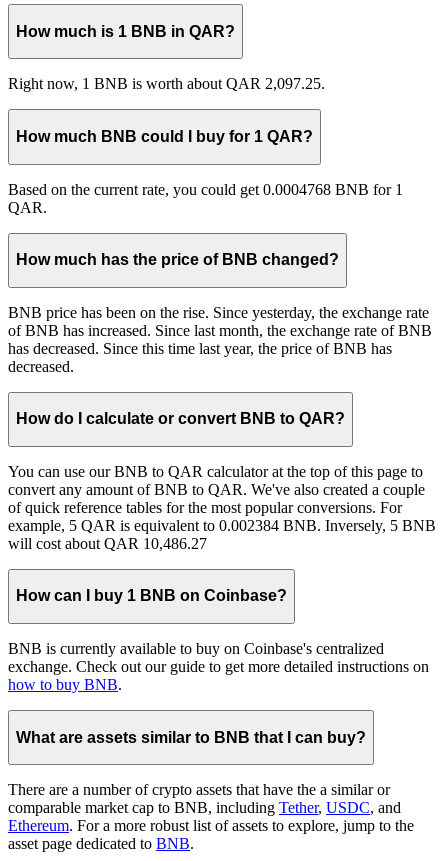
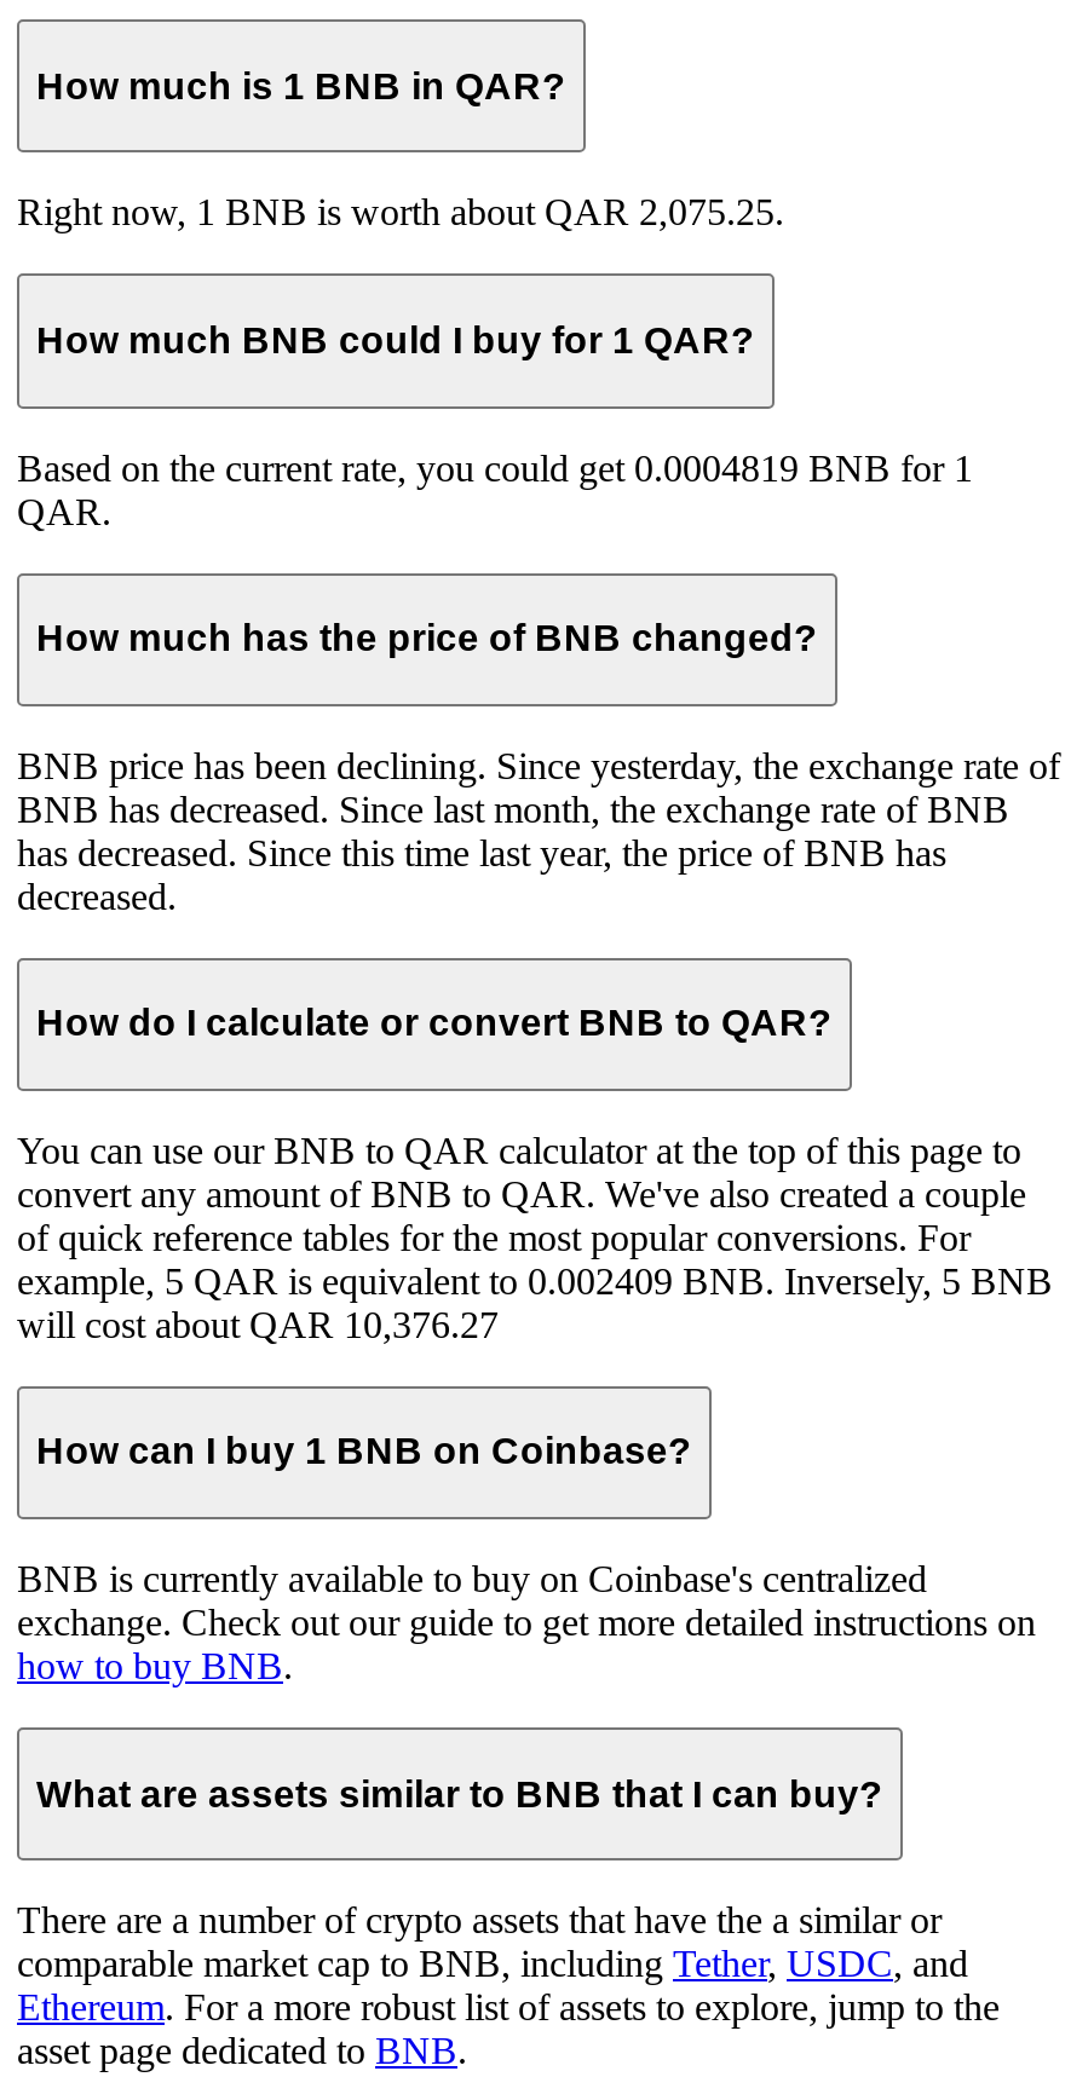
- Right now, 1 BNB is worth about QAR 2,097.25.
+ Right now, 1 BNB is worth about QAR 2,075.25.

- Based on the current rate, you could get 0.0004768 BNB for 1
+ Based on the current rate, you could get 0.0004819 BNB for 1

- BNB price has been on the rise. Since yesterday, the exchange rate
- of BNB has increased. Since last month, the exchange rate of BNB
+ BNB price has been declining. Since yesterday, the exchange rate of
+ BNB has decreased. Since last month, the exchange rate of BNB

- example, 5 QAR is equivalent to 0.002384 BNB. Inversely, 5 BNB
+ example, 5 QAR is equivalent to 0.002409 BNB. Inversely, 5 BNB

- will cost about QAR 10,486.27
+ will cost about QAR 10,376.27
